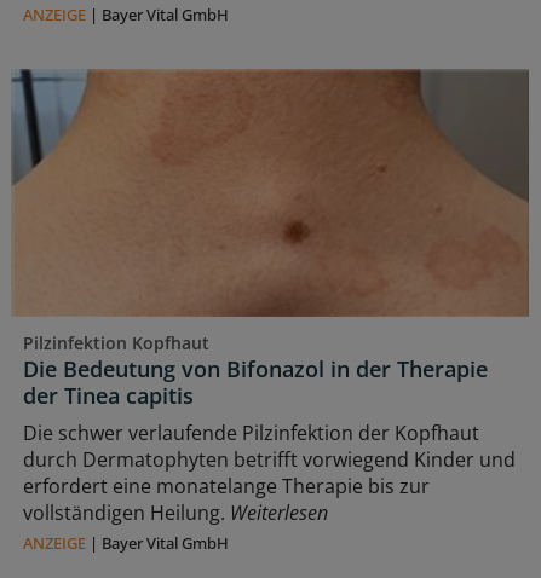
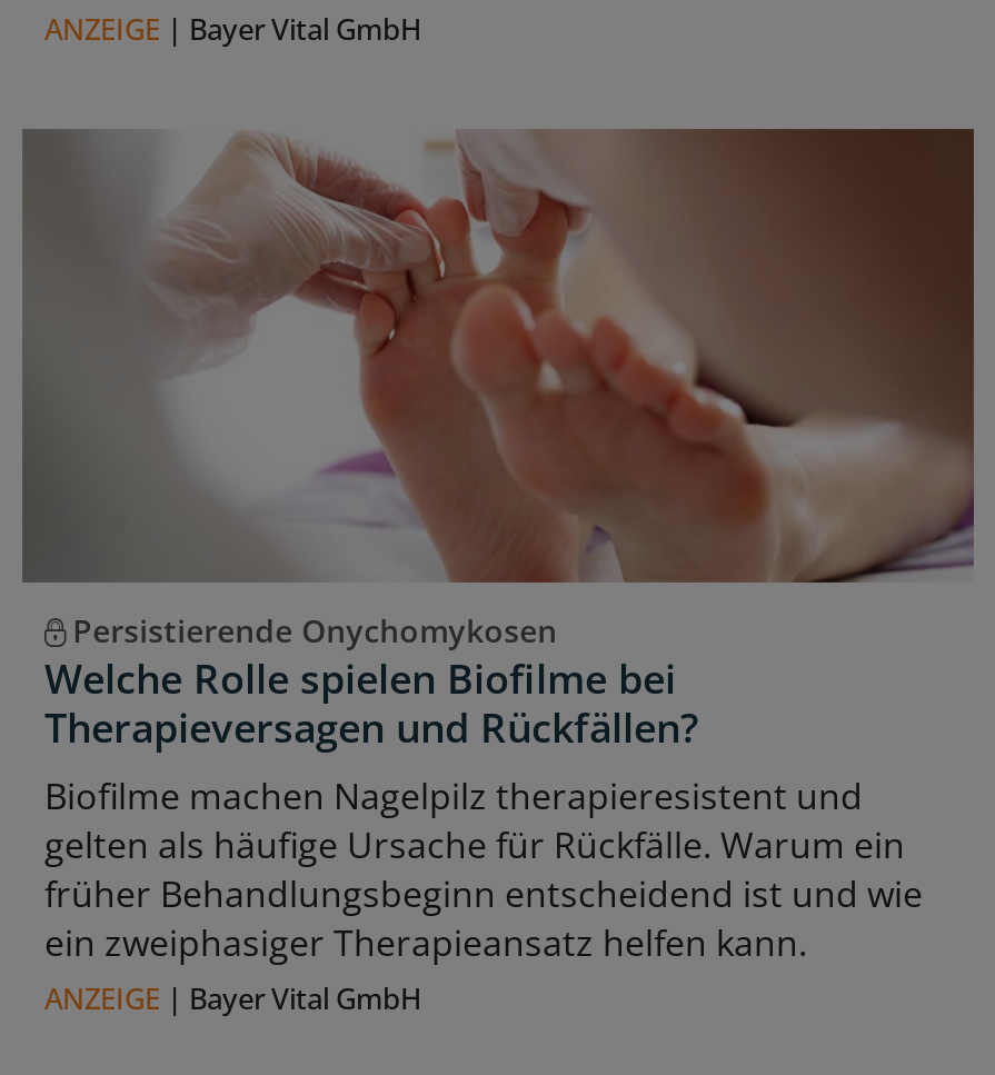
- [image]
- Pilzinfektion Kopfhaut
- Die Bedeutung von Bifonazol in der Therapie
- der Tinea capitis
- Die schwer verlaufende Pilzinfektion der Kopfhaut
- durch Dermatophyten betrifft vorwiegend Kinder und
- erfordert eine monatelange Therapie bis zur
- vollständigen Heilung. Weiterlesen
+ [image]
+ Persistierende Onychomykosen
+ Welche Rolle spielen Biofilme bei
+ Therapieversagen und Rückfällen?
+ Biofilme machen Nagelpilz therapieresistent und
+ gelten als häufige Ursache für Rückfälle. Warum ein
+ früher Behandlungsbeginn entscheidend ist und wie
+ ein zweiphasiger Therapieansatz helfen kann.
